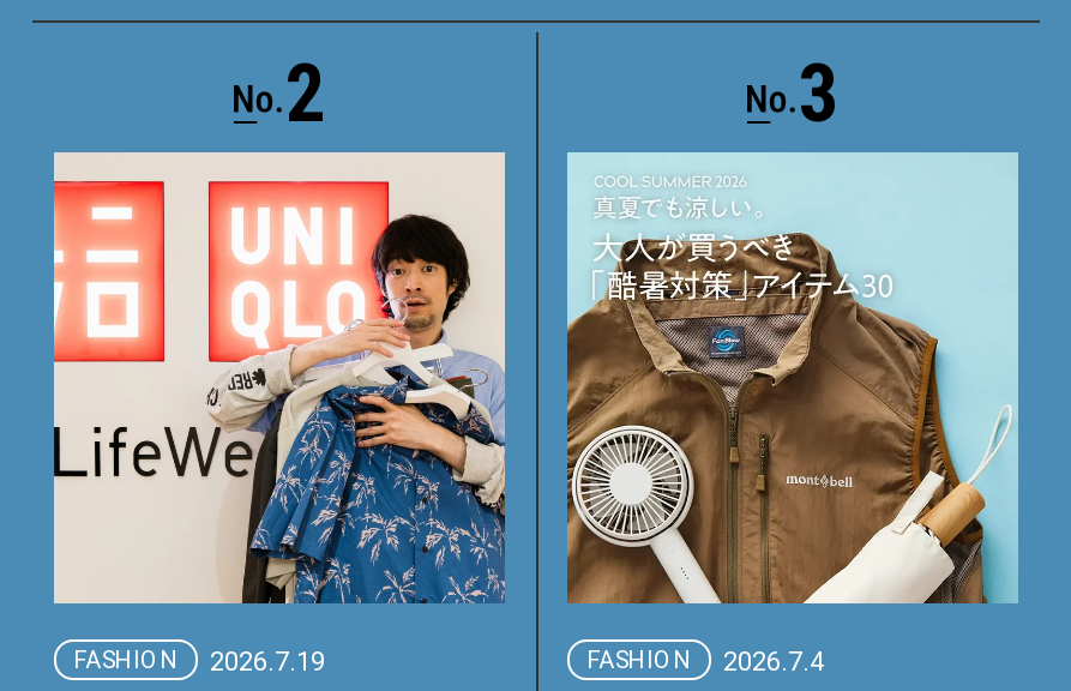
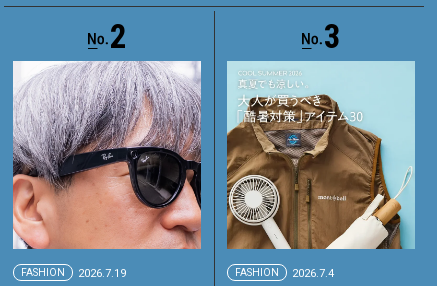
- [image]
+ [image]
